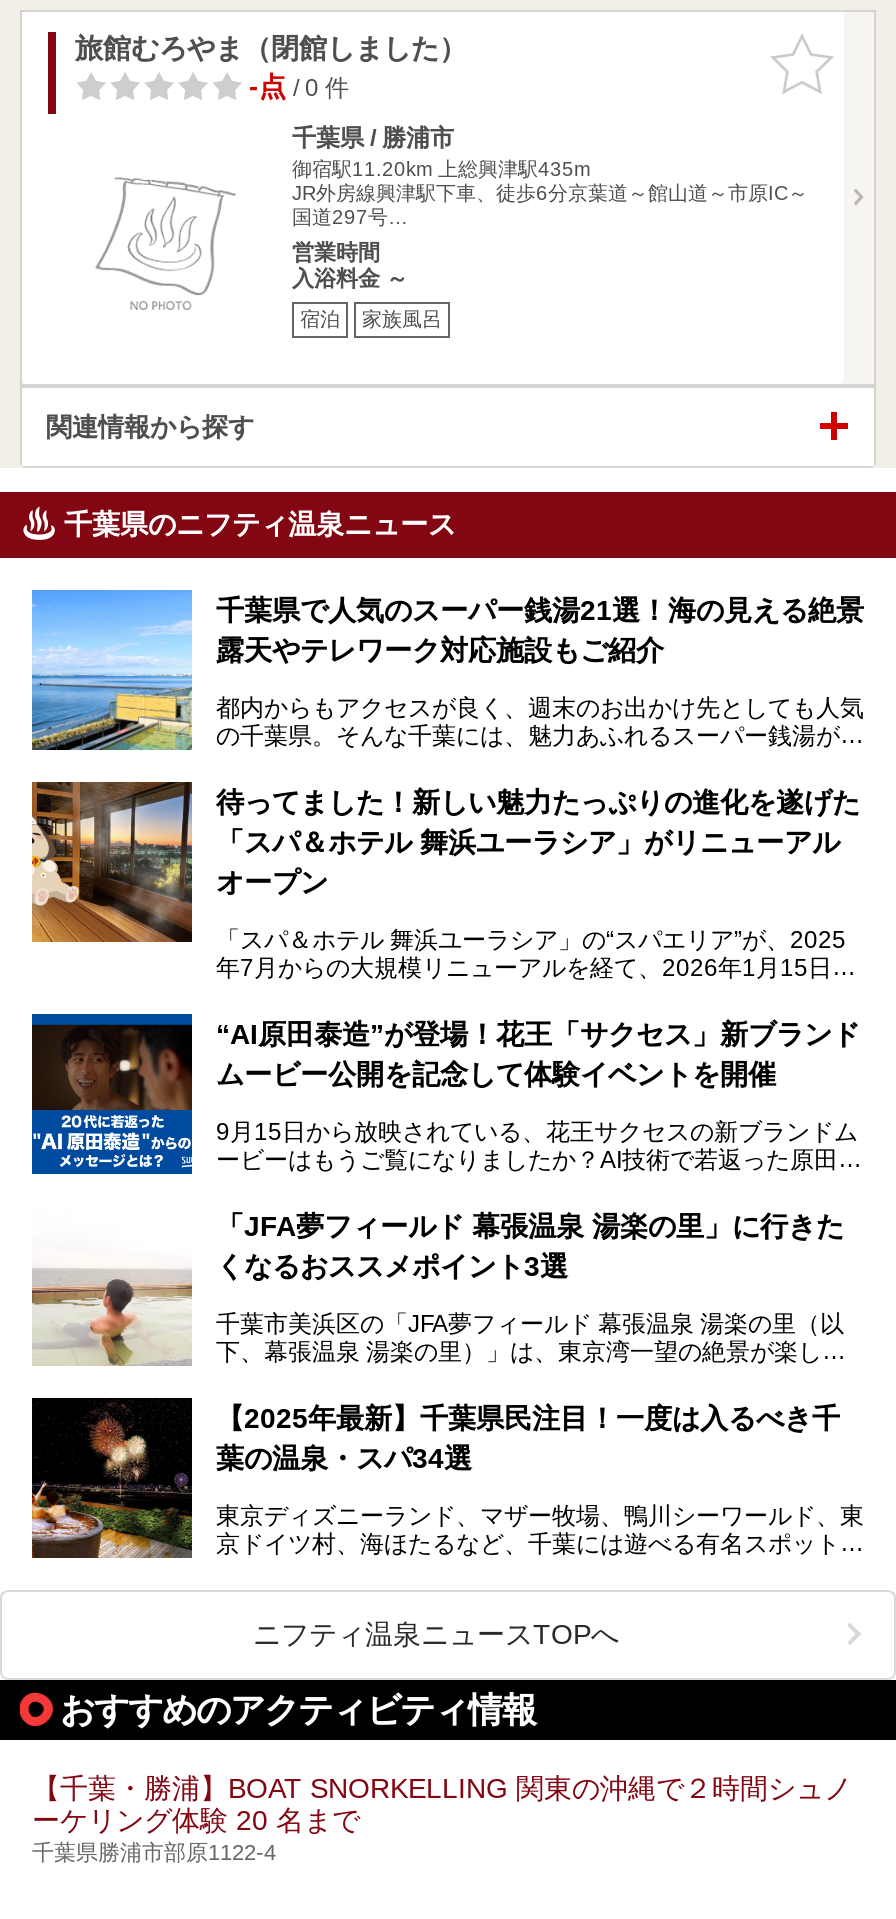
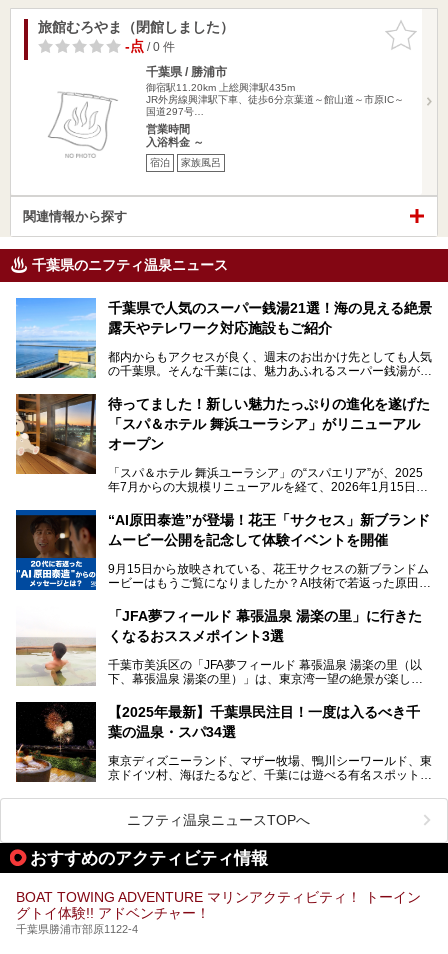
- 【千葉・勝浦】BOAT SNORKELLING 関東の沖縄で２時間シュノ
- ーケリング体験 20 名まで
+ BOAT TOWING ADVENTURE マリンアクティビティ！ トーイン
+ グトイ体験!! アドベンチャー！
